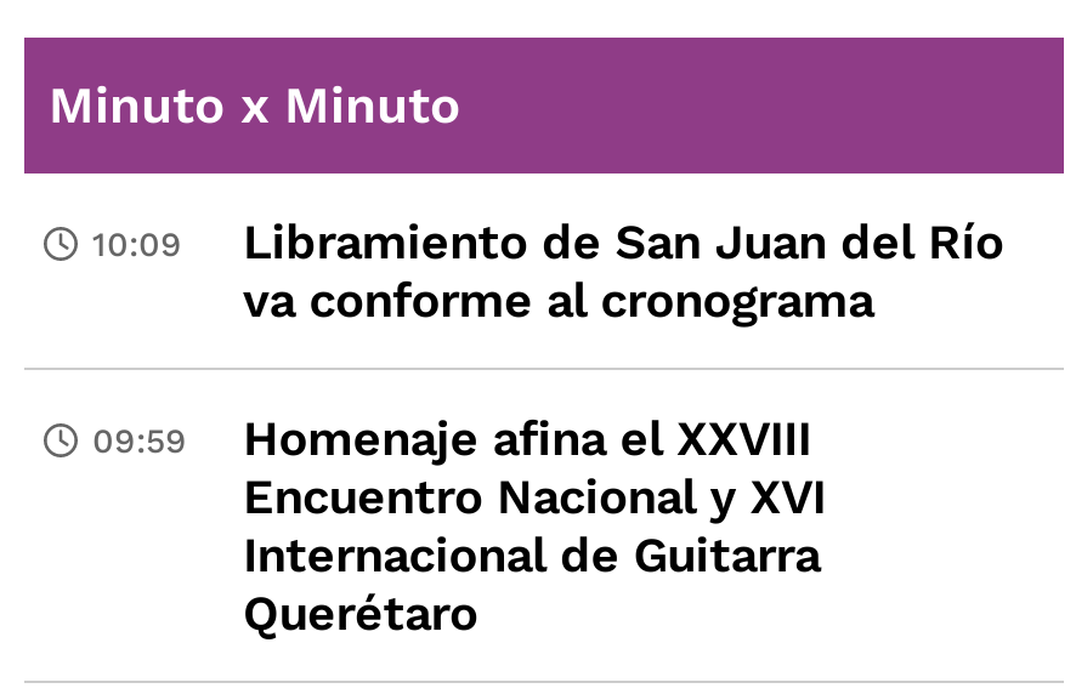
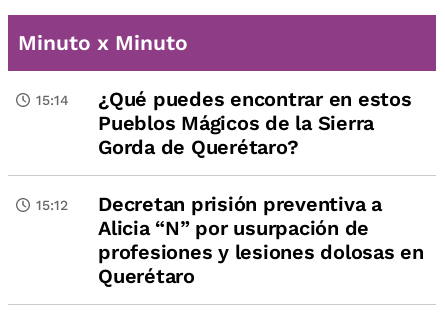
- 10:09
- Libramiento de San Juan del Río
- va conforme al cronograma
+ 15:14
+ ¿Qué puedes encontrar en estos
+ Pueblos Mágicos de la Sierra
+ Gorda de Querétaro?

- 09:59
- Homenaje afina el XXVIII
- Encuentro Nacional y XVI
- Internacional de Guitarra
+ 15:12
+ Decretan prisión preventiva a
+ Alicia “N” por usurpación de
+ profesiones y lesiones dolosas en
